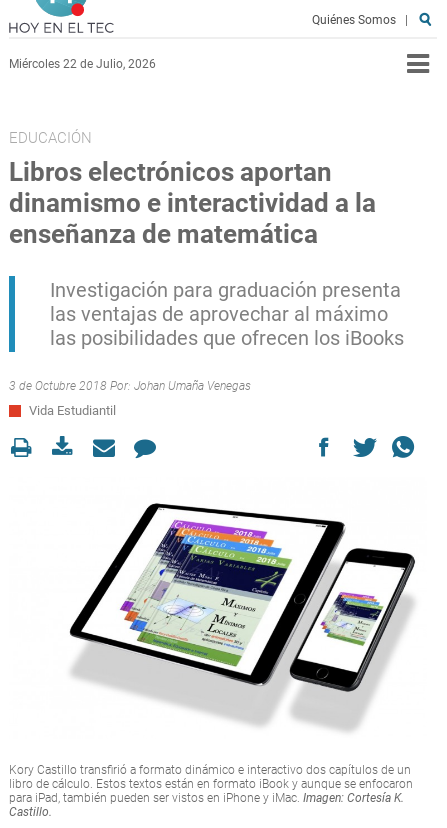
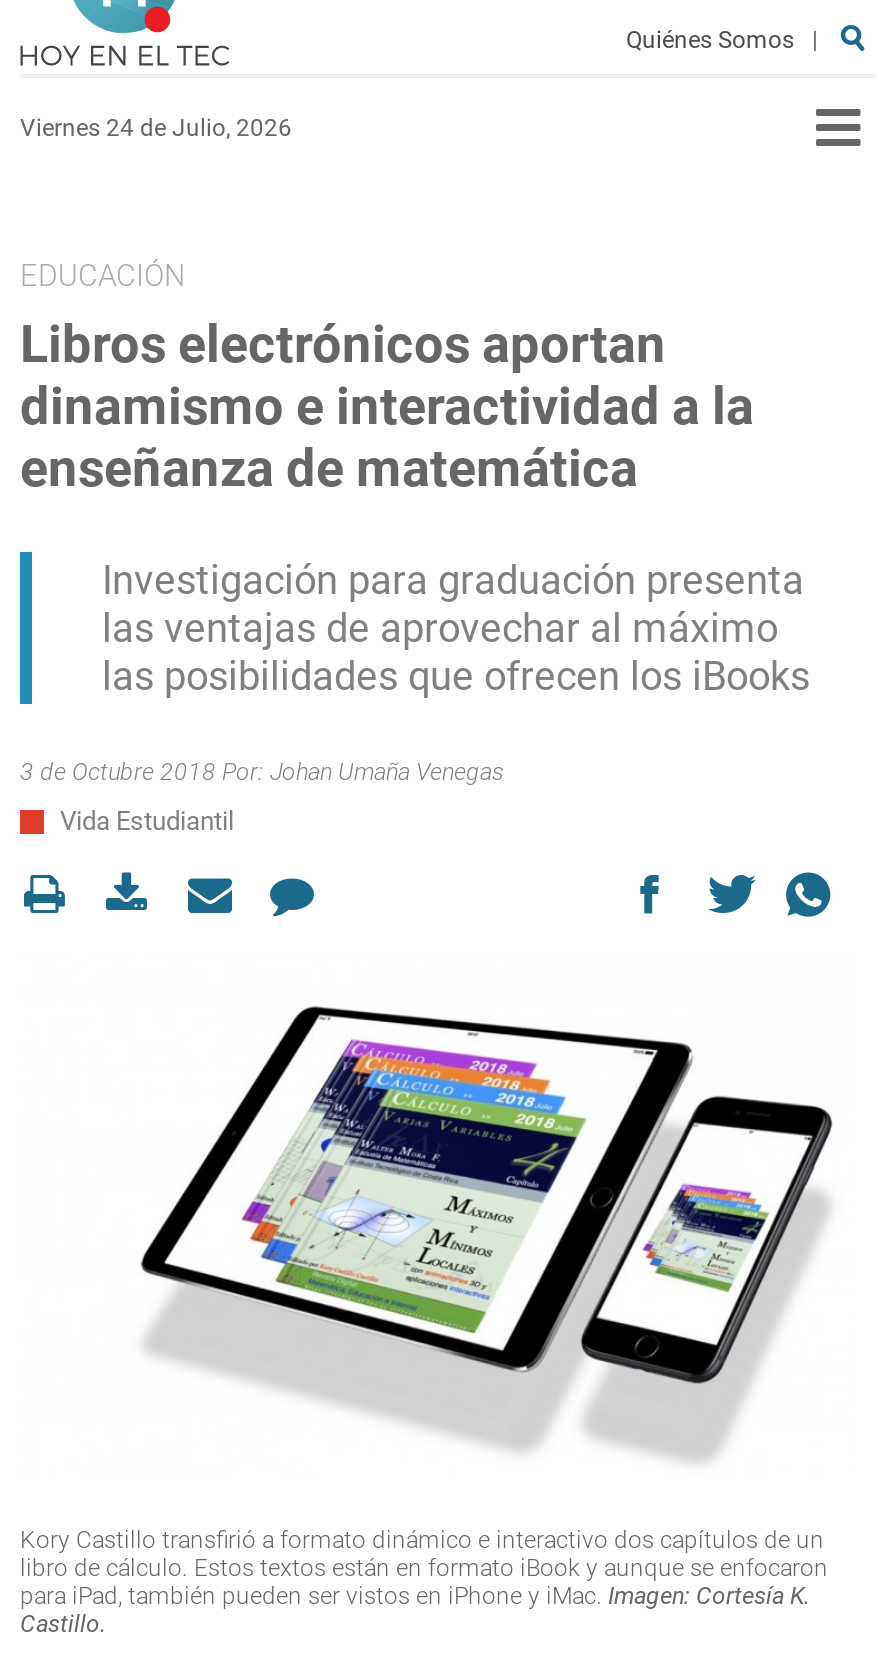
- Miércoles 22 de Julio, 2026
+ Viernes 24 de Julio, 2026
